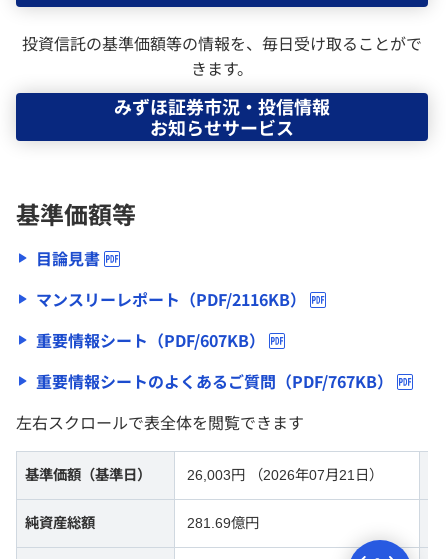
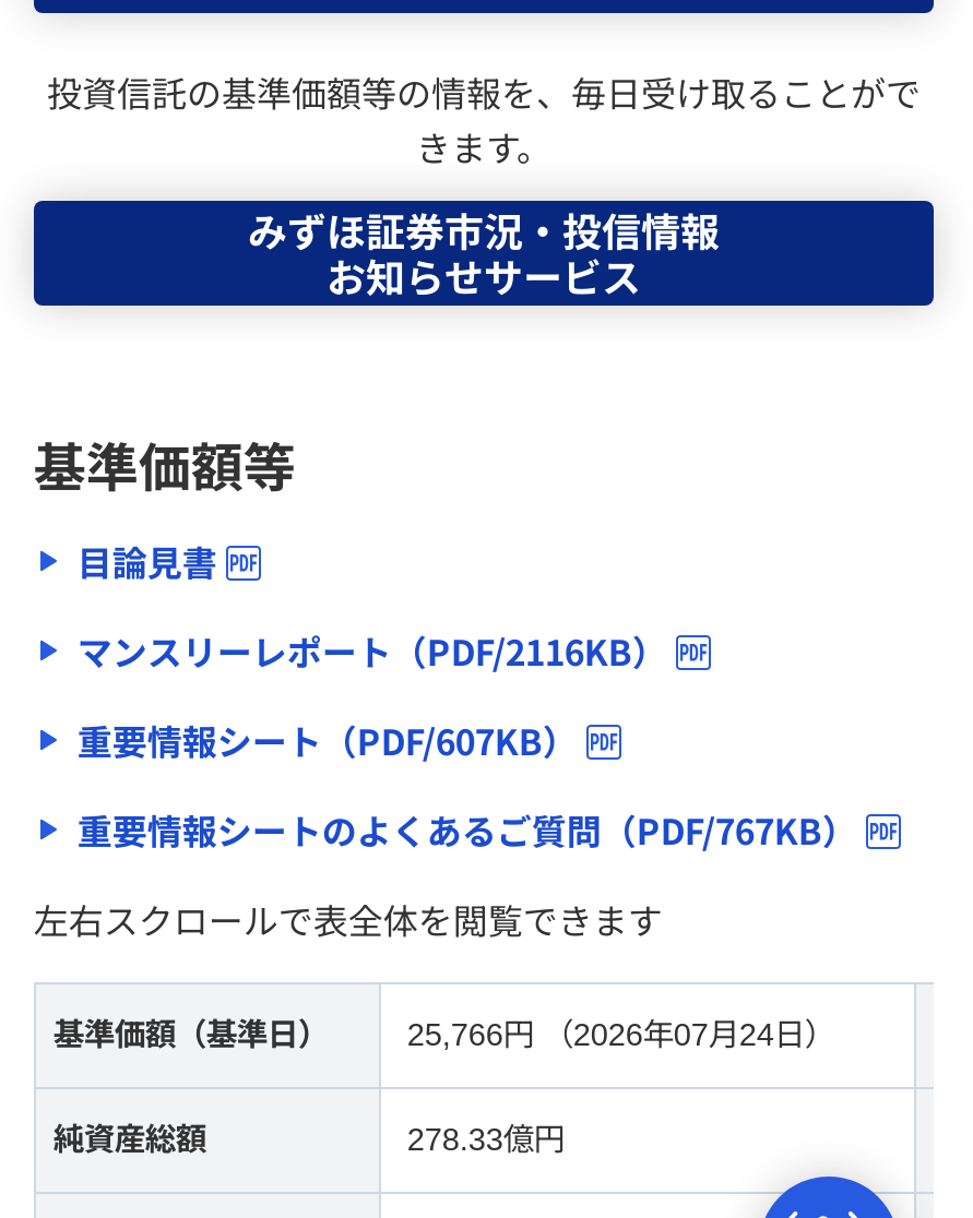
- 26,003円 （2026年07月21日）
+ 25,766円 （2026年07月24日）

- 281.69億円
+ 278.33億円
